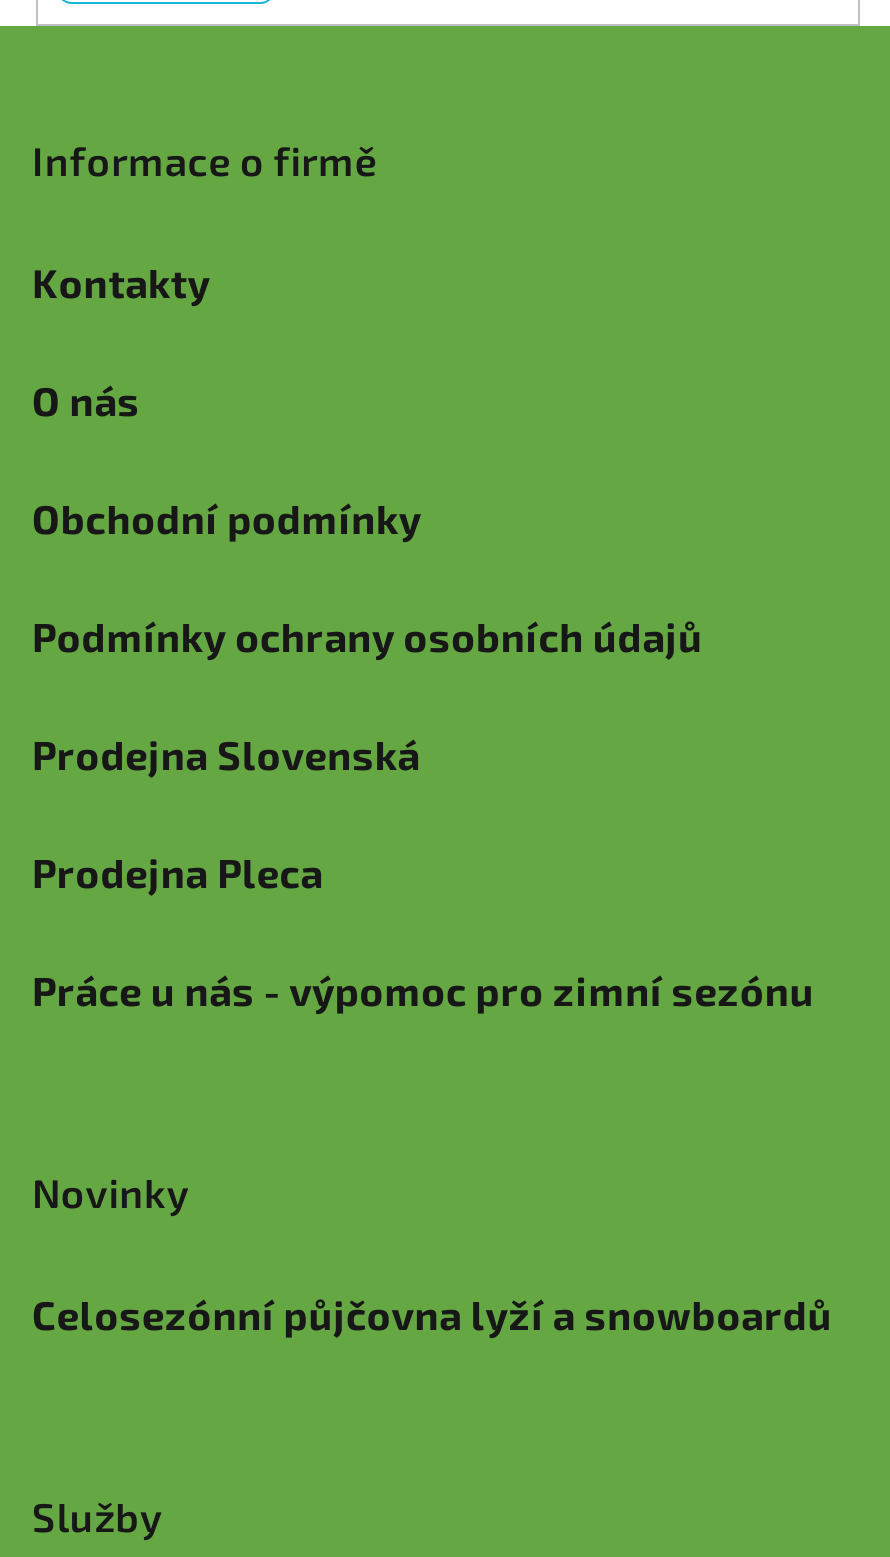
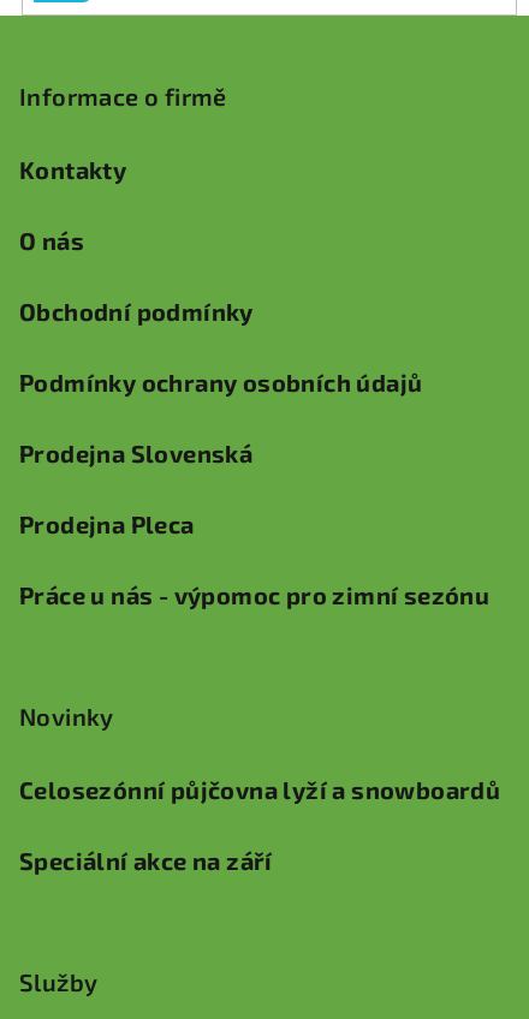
+ Speciální akce na září
